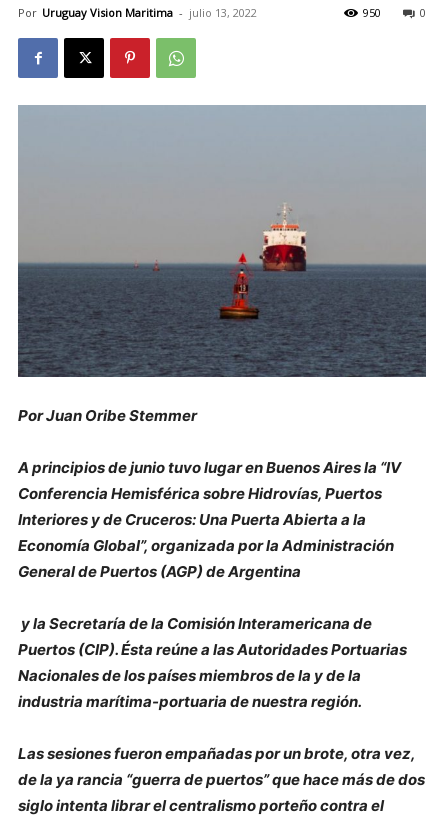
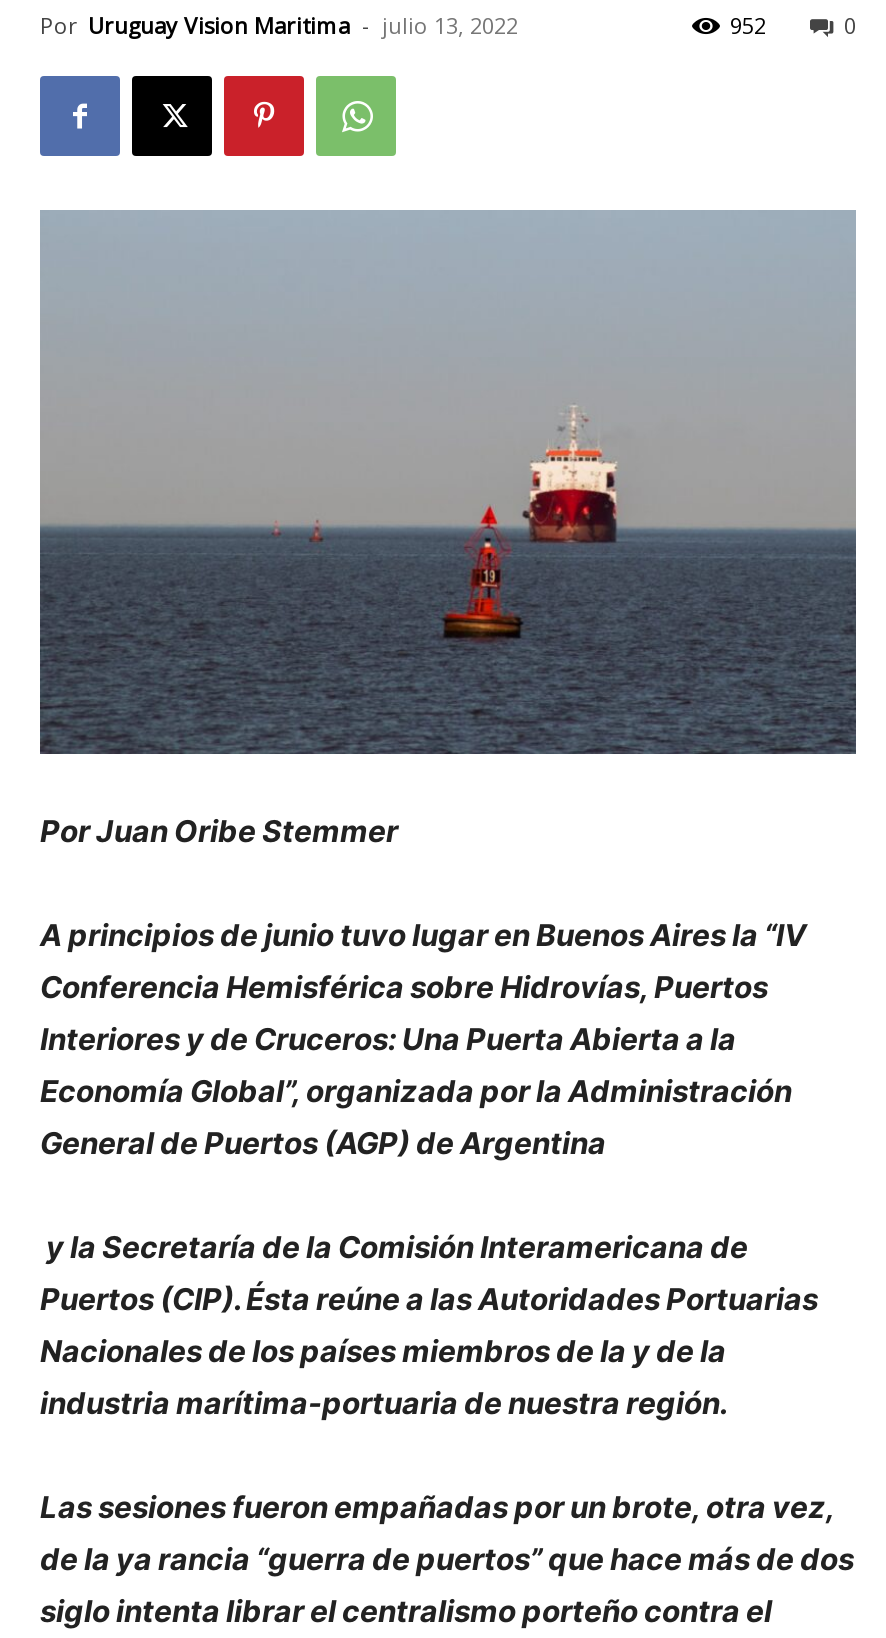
- 950
+ 952
